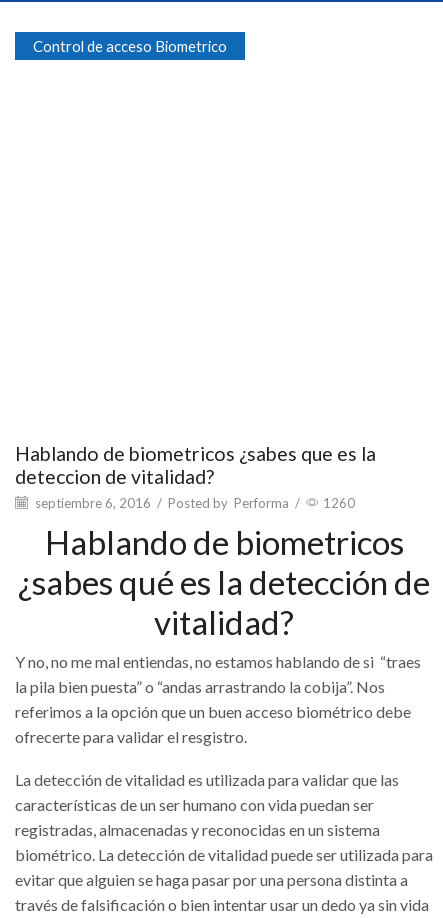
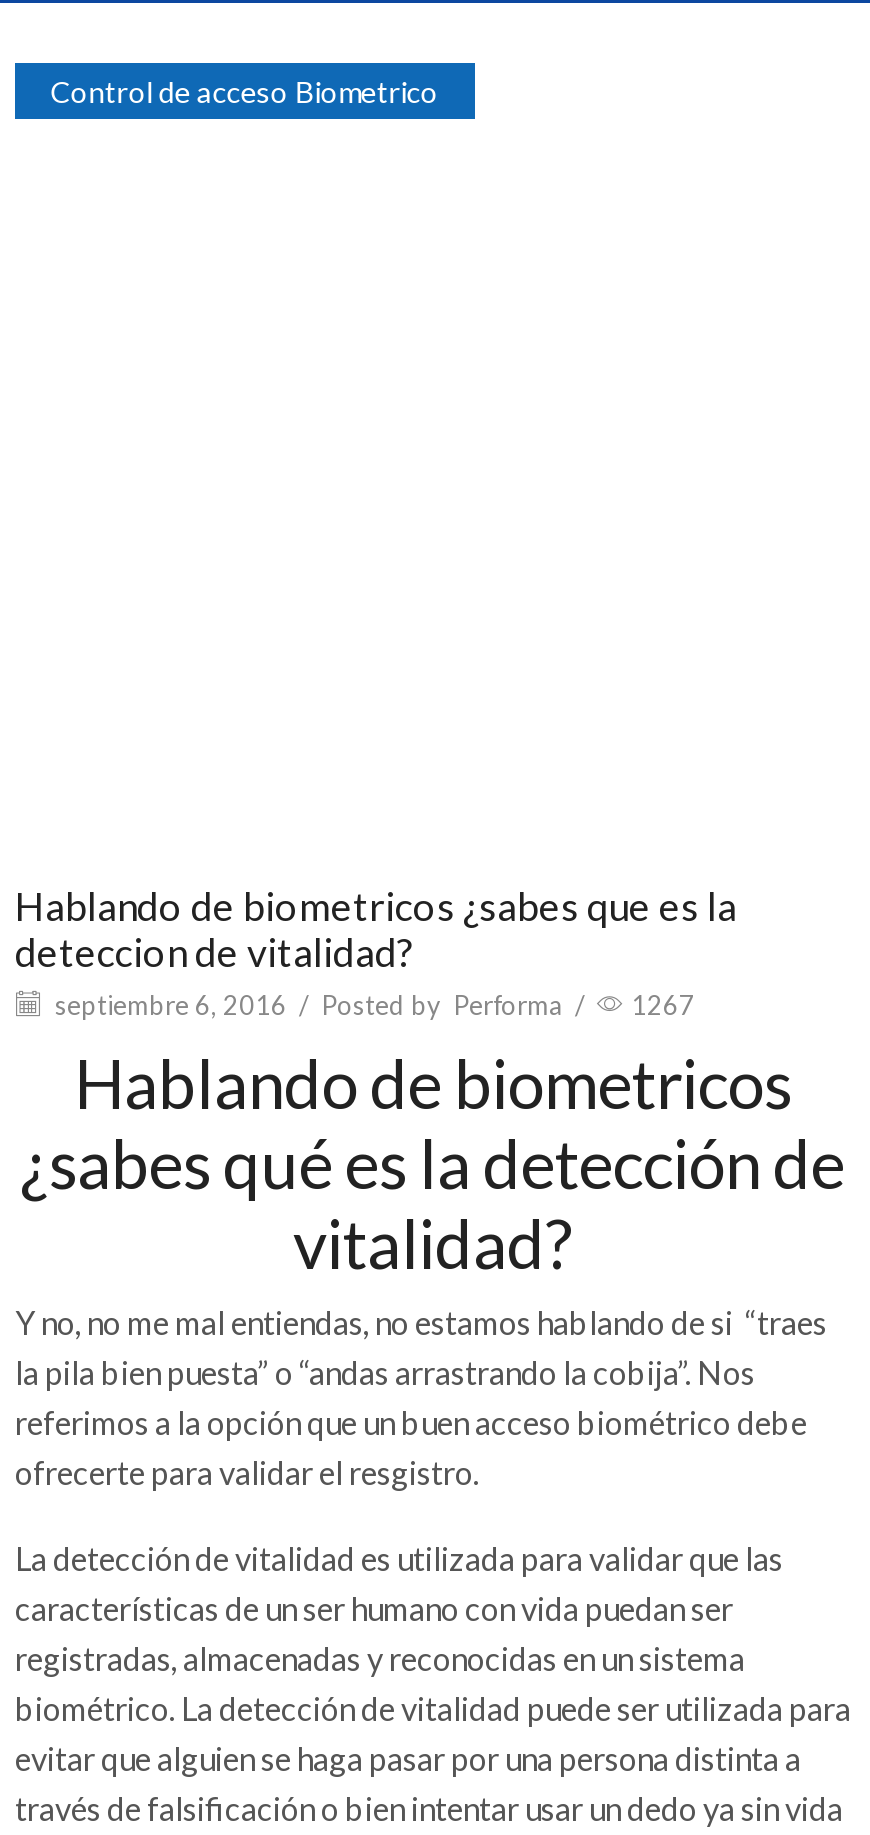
- septiembre 6, 2016 / Posted by Performa / 1260
+ septiembre 6, 2016 / Posted by Performa / 1267
